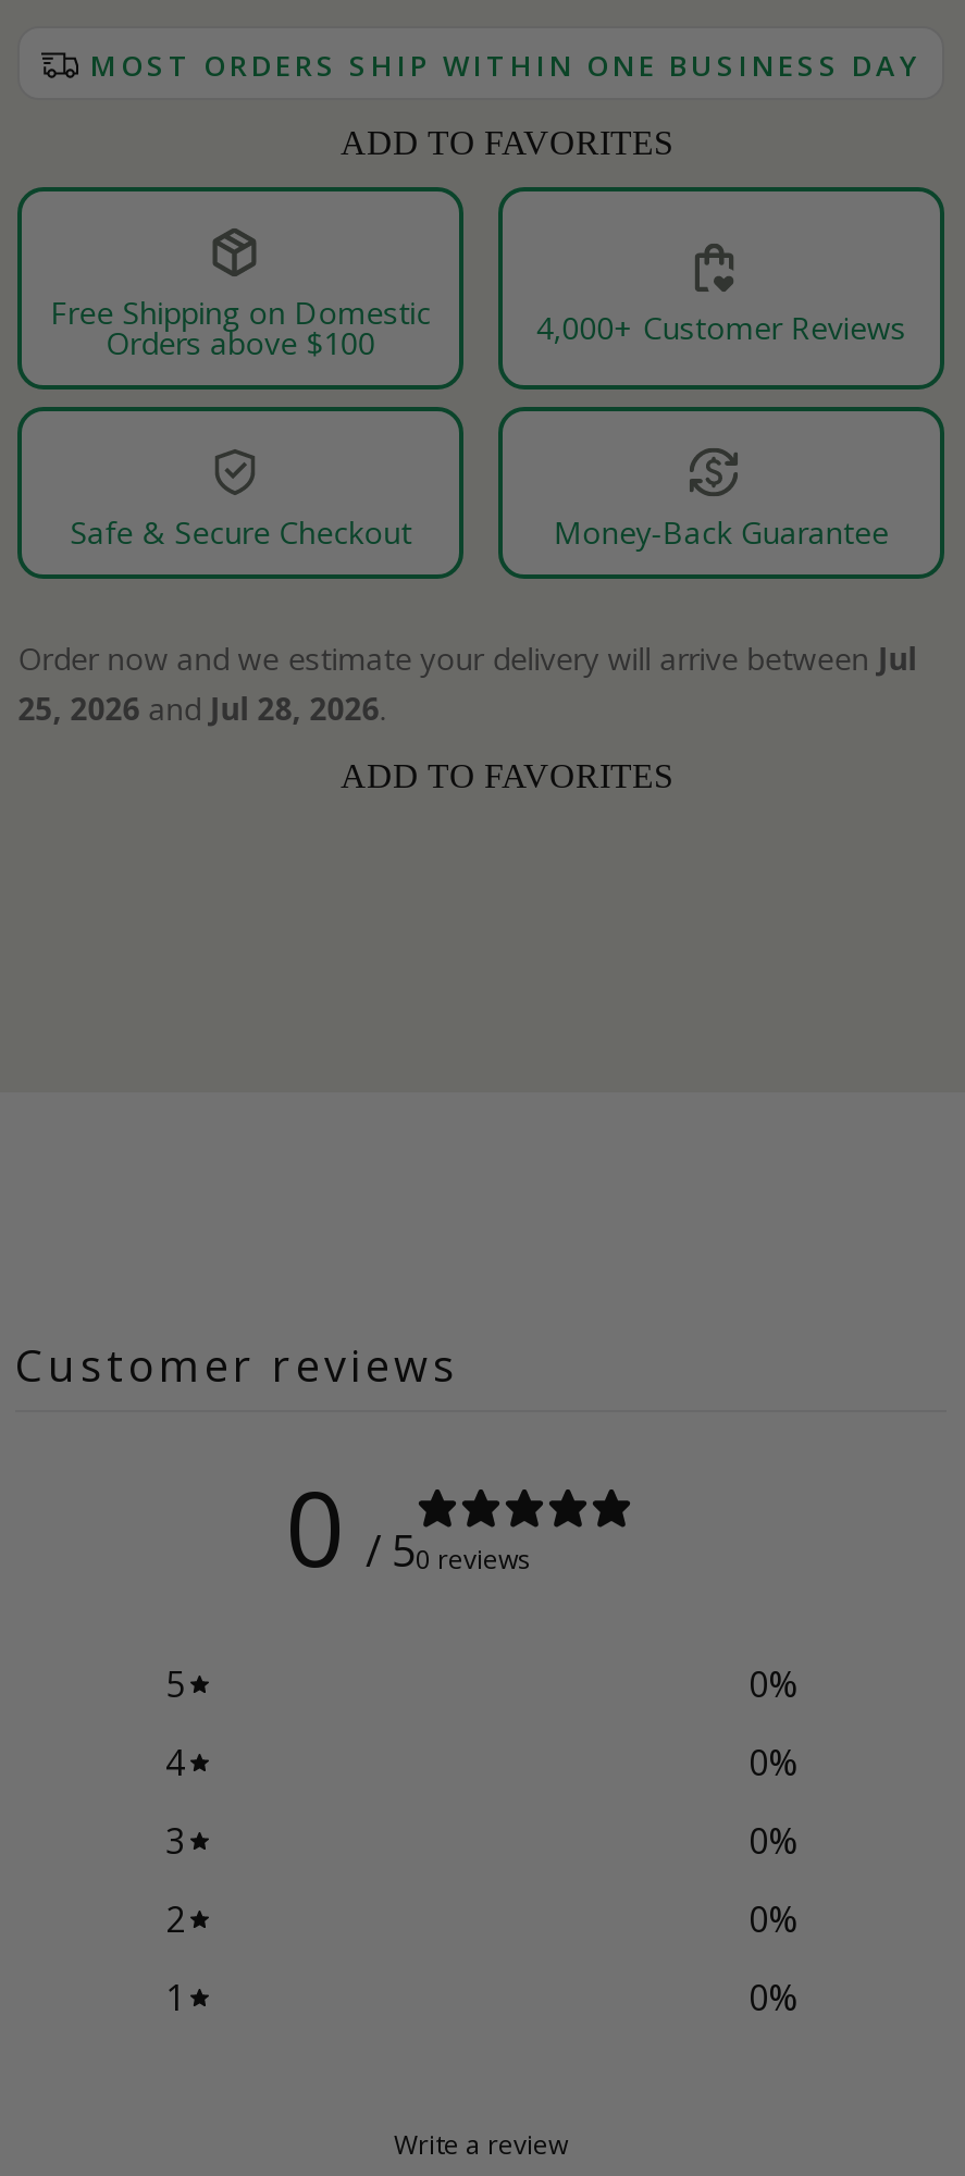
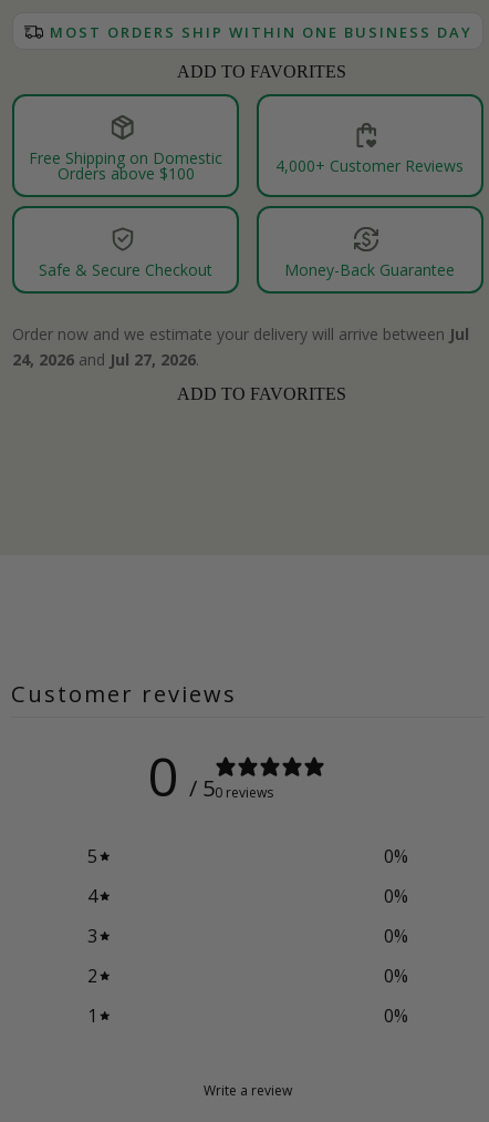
- 25, 2026 and Jul 28, 2026.
+ 24, 2026 and Jul 27, 2026.
